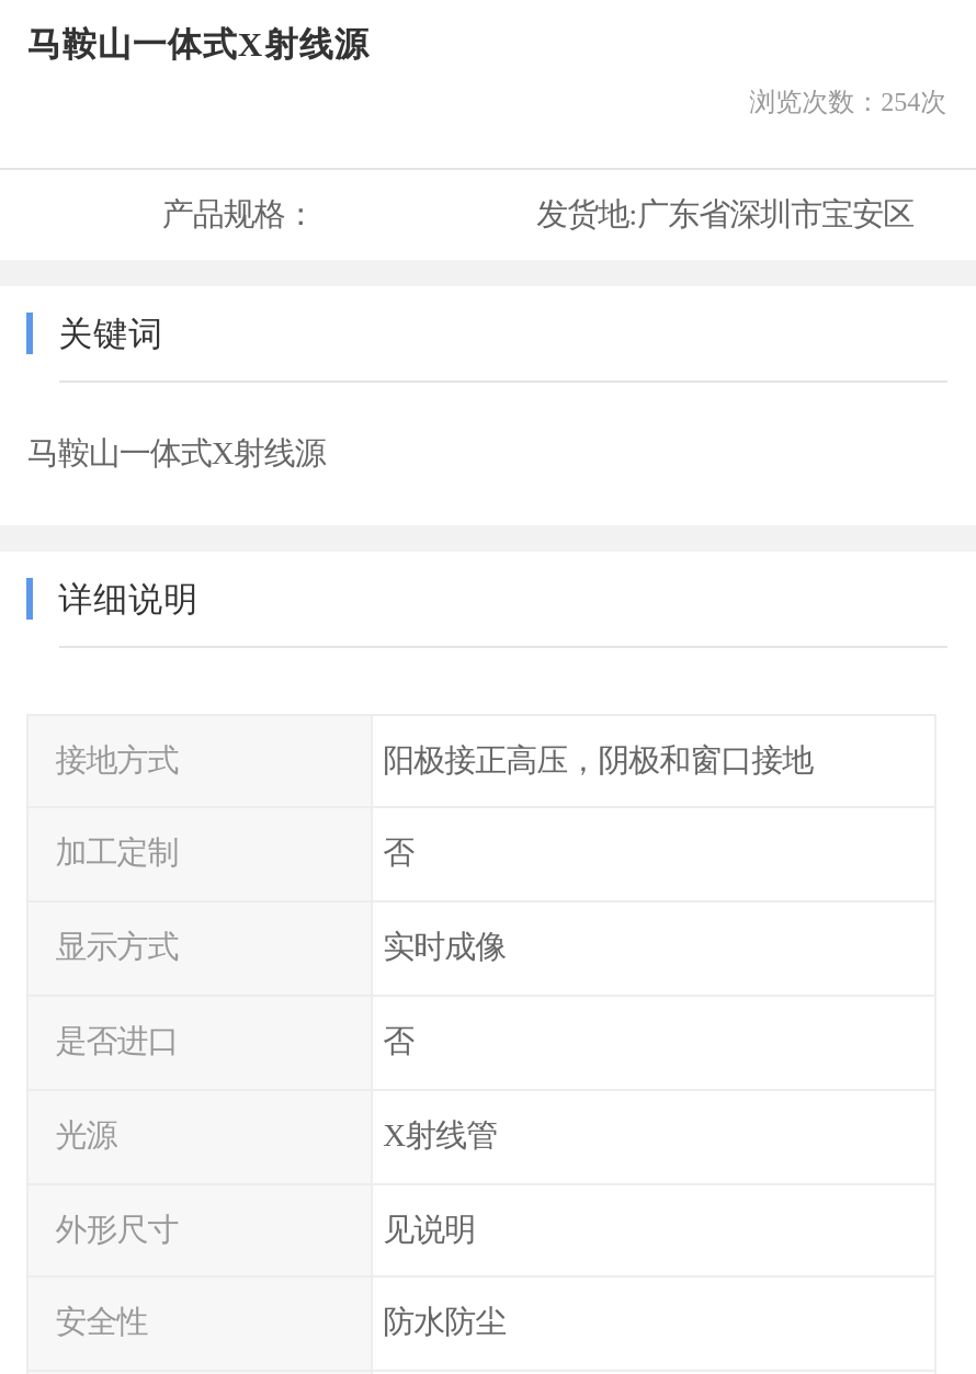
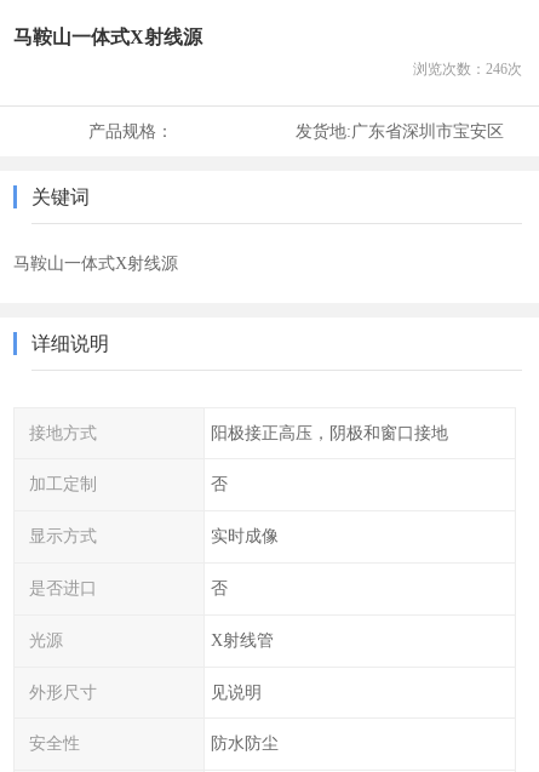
- 浏览次数：254次
+ 浏览次数：246次
